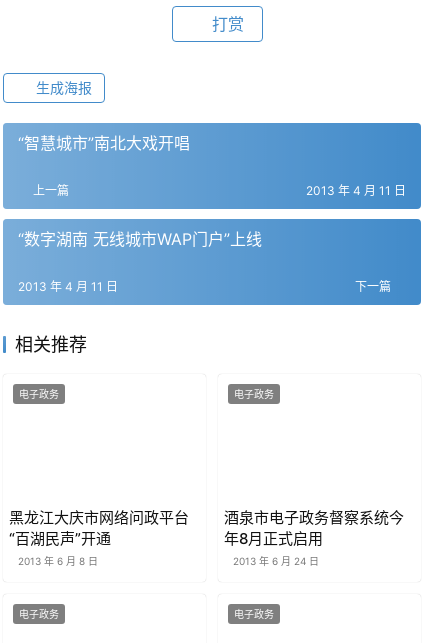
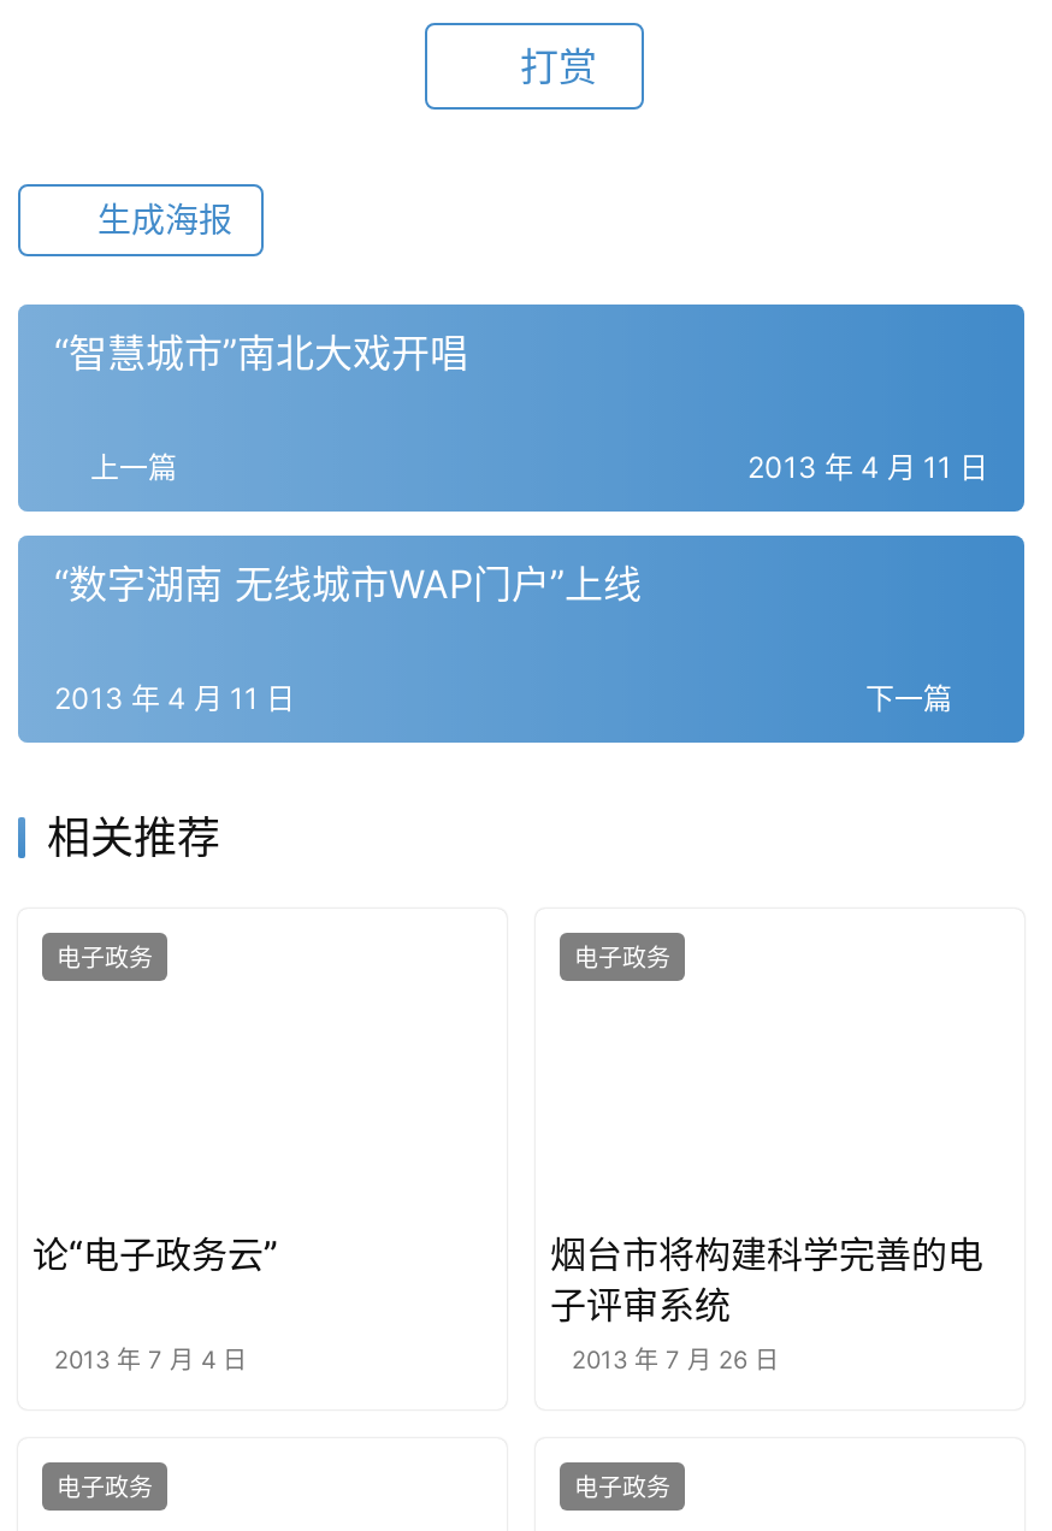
- 黑龙江大庆市网络问政平台
- “百湖民声”开通
- 2013 年 6 月 8 日
+ 论“电子政务云”
+ 2013 年 7 月 4 日

- 酒泉市电子政务督察系统今
- 年8月正式启用
- 2013 年 6 月 24 日
+ 烟台市将构建科学完善的电
+ 子评审系统
+ 2013 年 7 月 26 日
